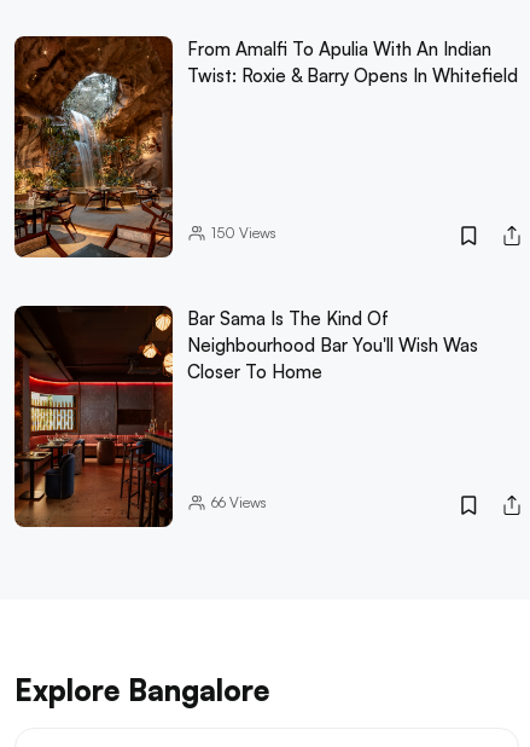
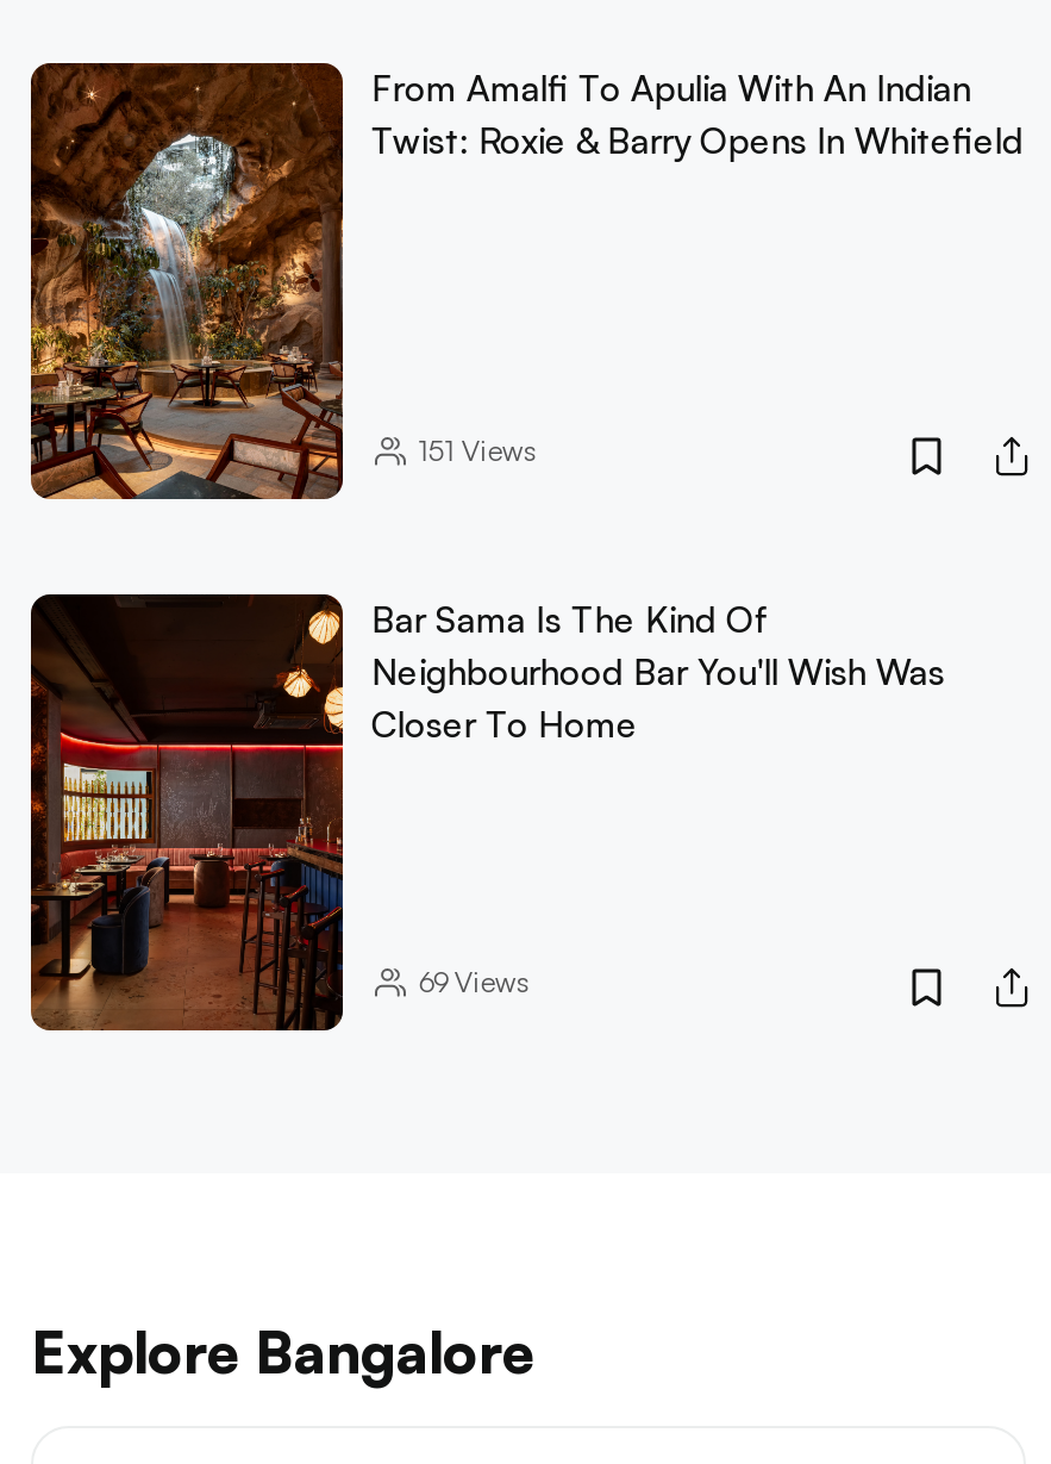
- 150 Views
+ 151 Views

- 66Views
+ 69Views
